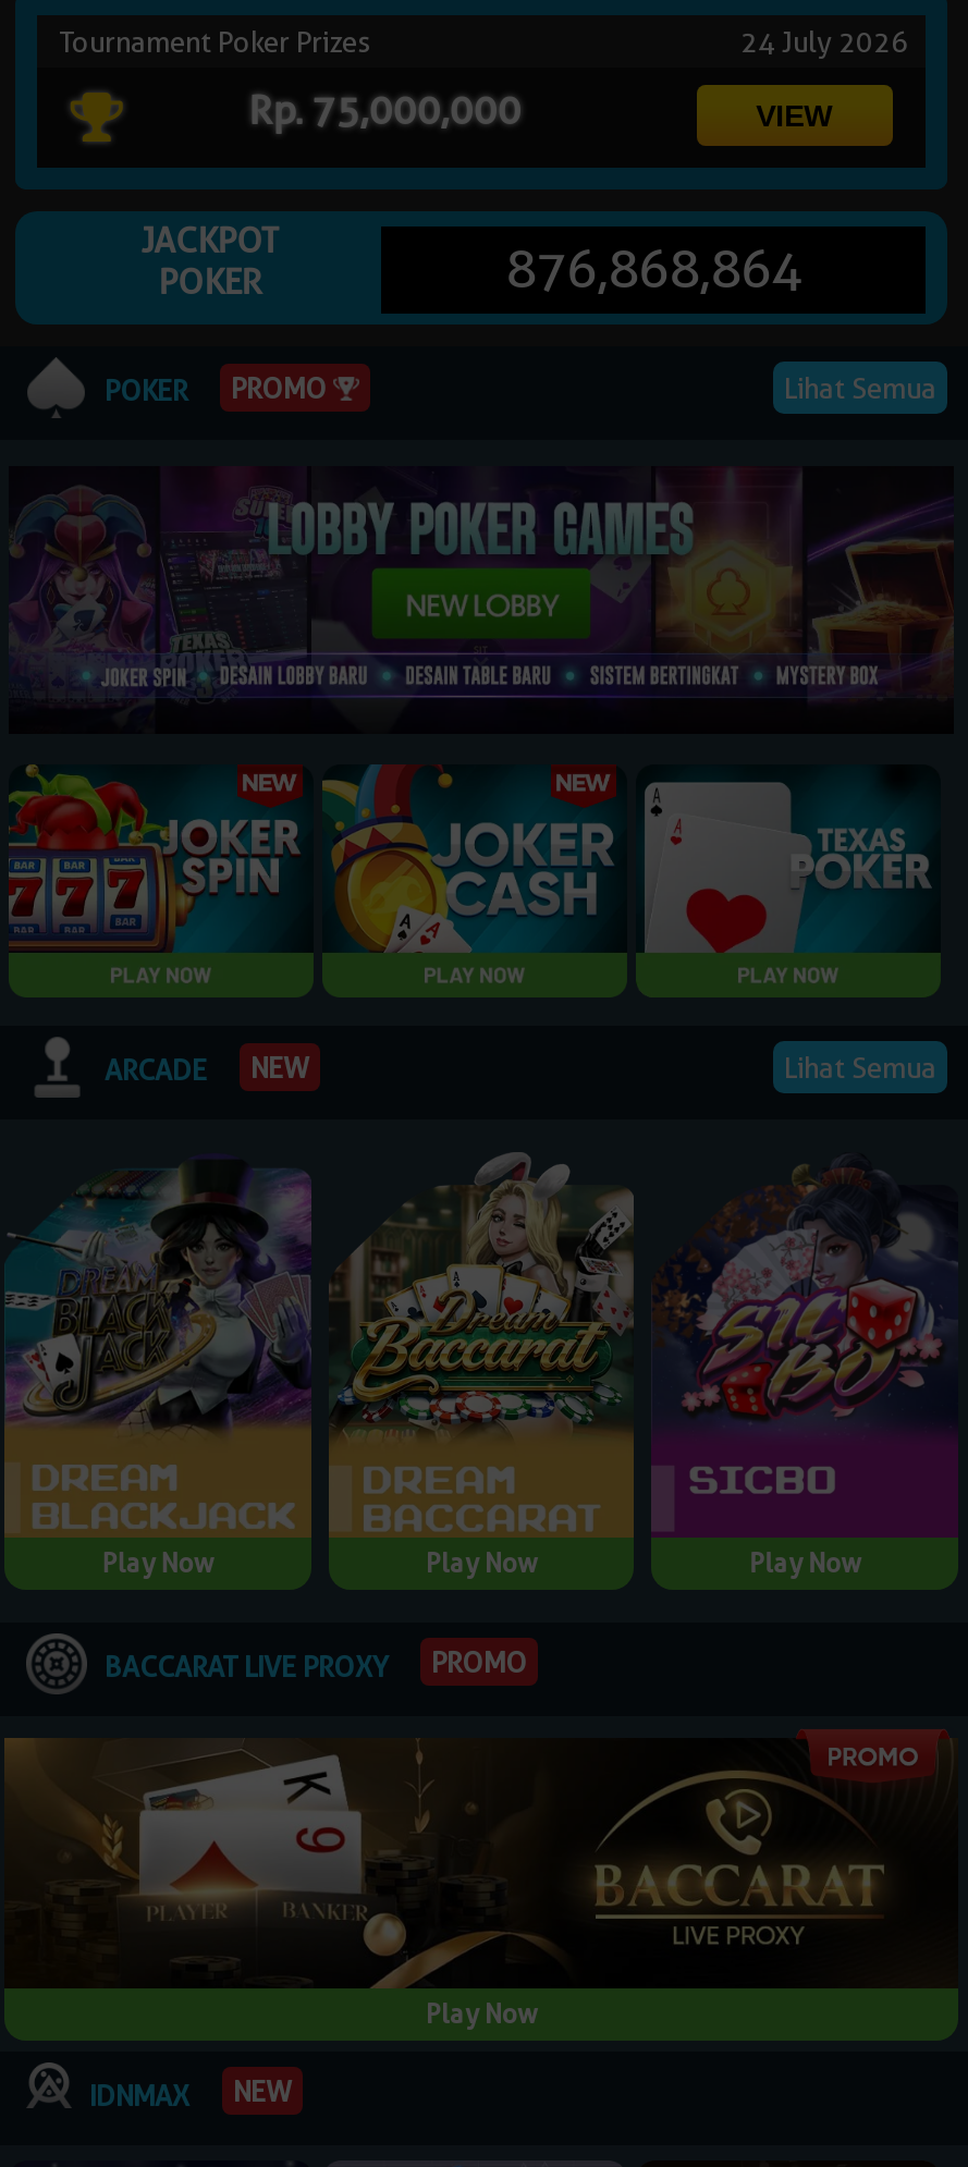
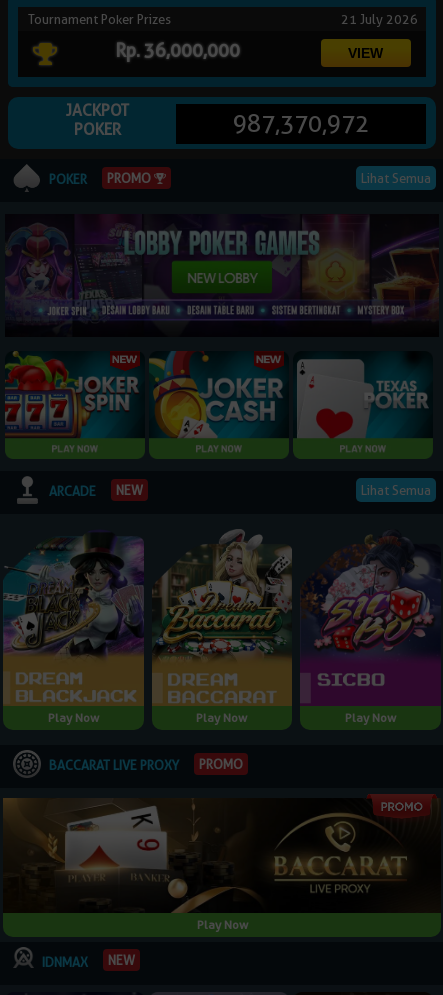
- 24 July 2026
+ 21 July 2026

- Rp. 75,000,000
+ Rp. 36,000,000

- 876,868,864
+ 987,370,972
